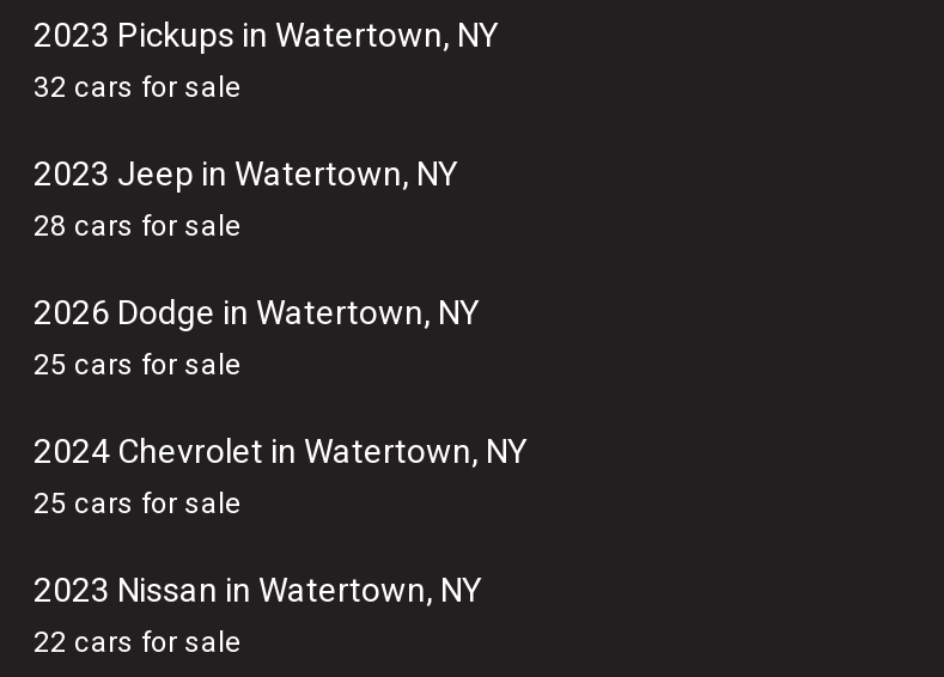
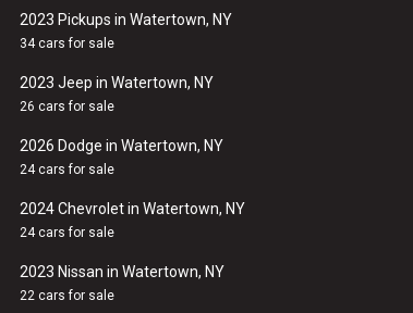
- 32 cars for sale
+ 34 cars for sale

- 28 cars for sale
+ 26 cars for sale

- 25 cars for sale
+ 24 cars for sale

- 25 cars for sale
+ 24 cars for sale
